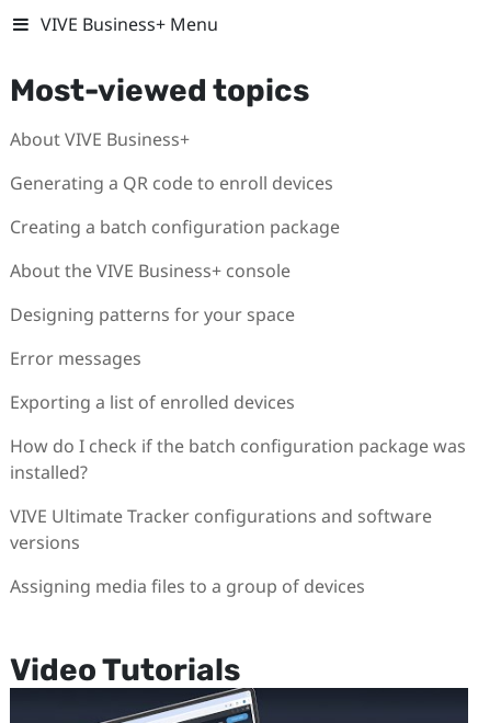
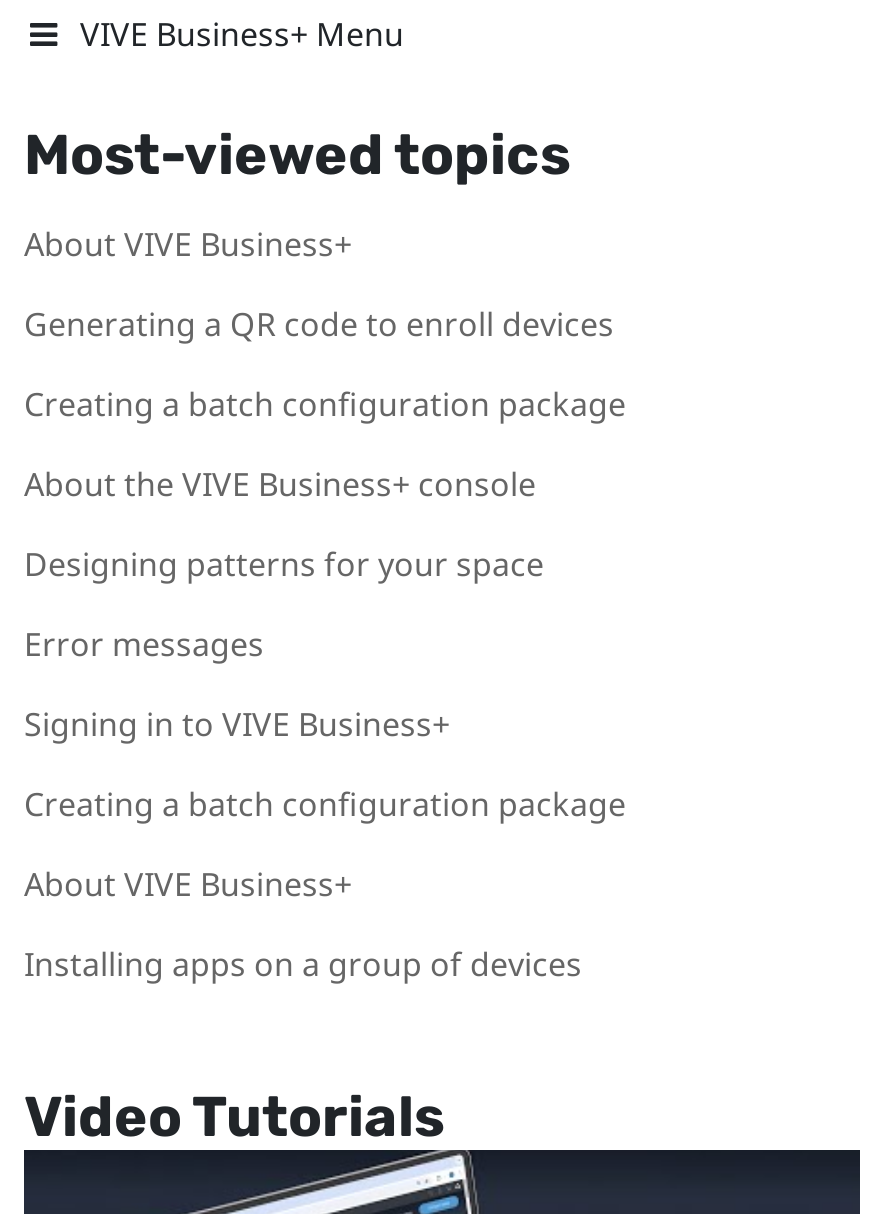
- Exporting a list of enrolled devices
+ Signing in to VIVE Business+

- How do I check if the batch configuration package was
- installed?
+ Creating a batch configuration package

- VIVE Ultimate Tracker configurations and software
- versions
+ About VIVE Business+

- Assigning media files to a group of devices
+ Installing apps on a group of devices
